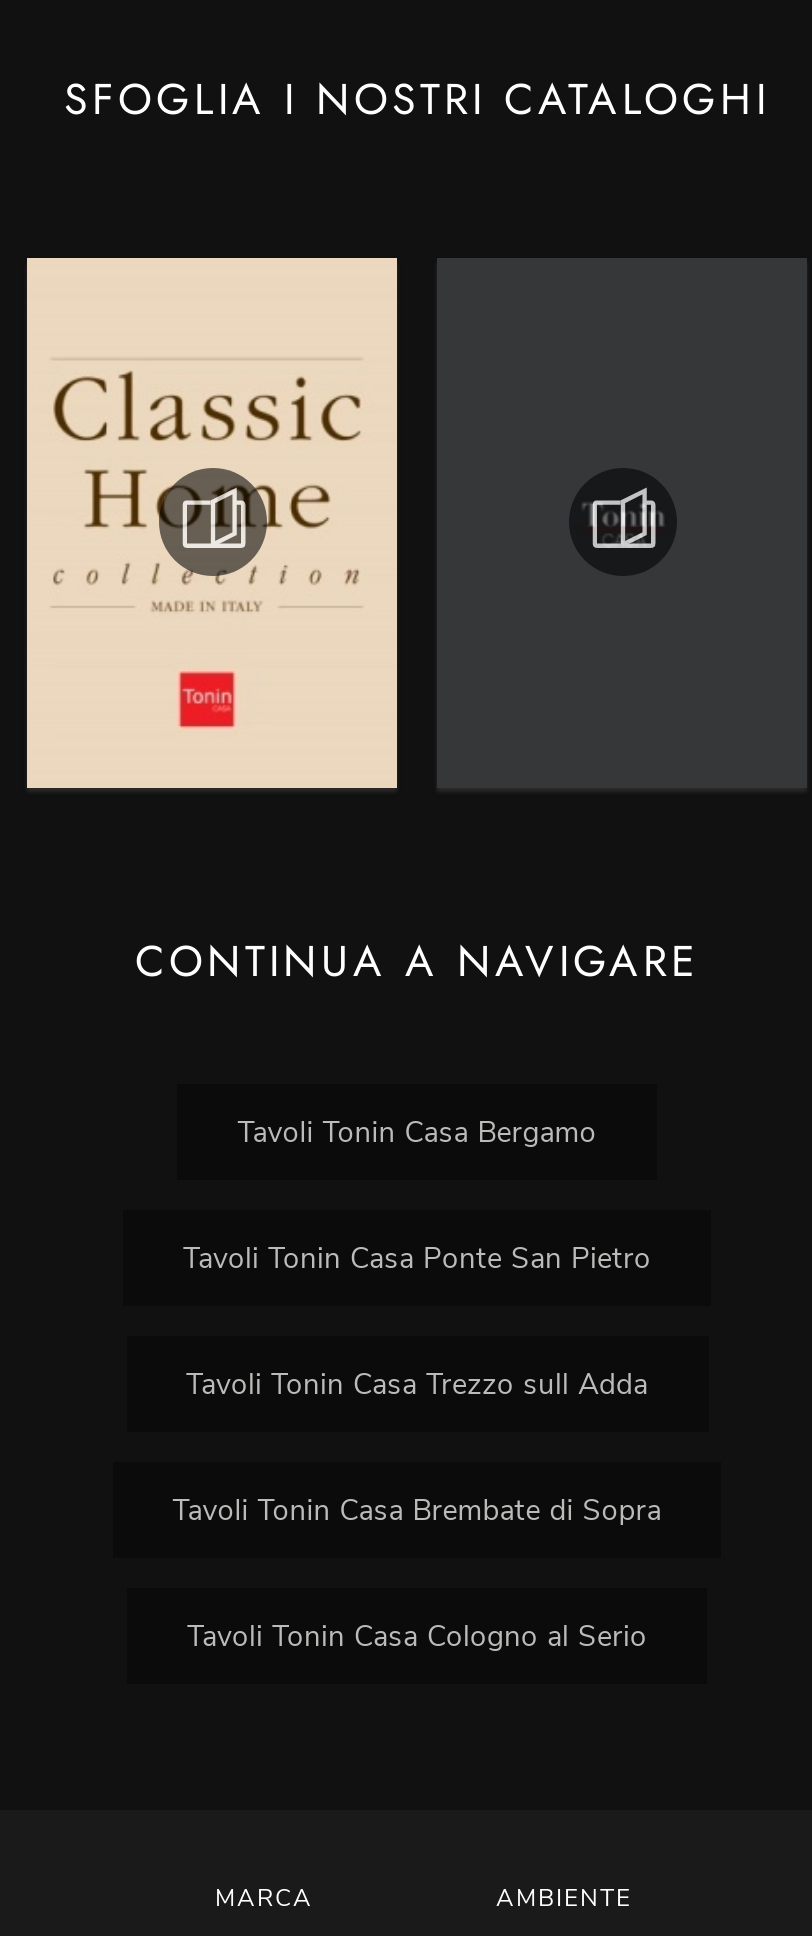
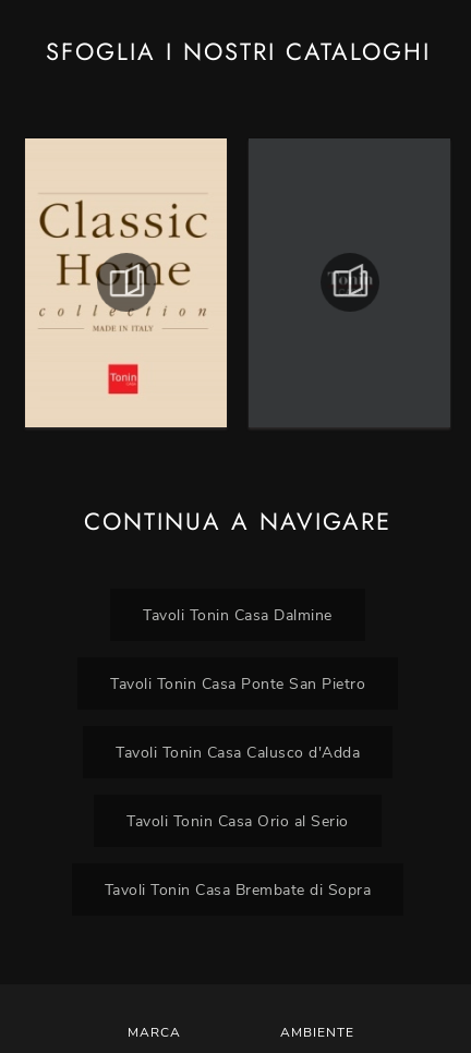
- Tavoli Tonin Casa Bergamo
+ Tavoli Tonin Casa Dalmine

- Tavoli Tonin Casa Trezzo sull Adda
+ Tavoli Tonin Casa Calusco d'Adda
+ Tavoli Tonin Casa Orio al Serio

moved down: Tavoli Tonin Casa Brembate di Sopra

- Tavoli Tonin Casa Cologno al Serio
